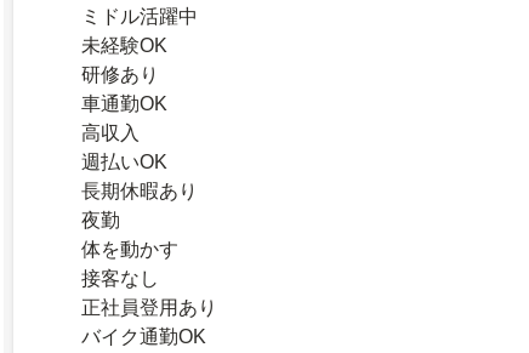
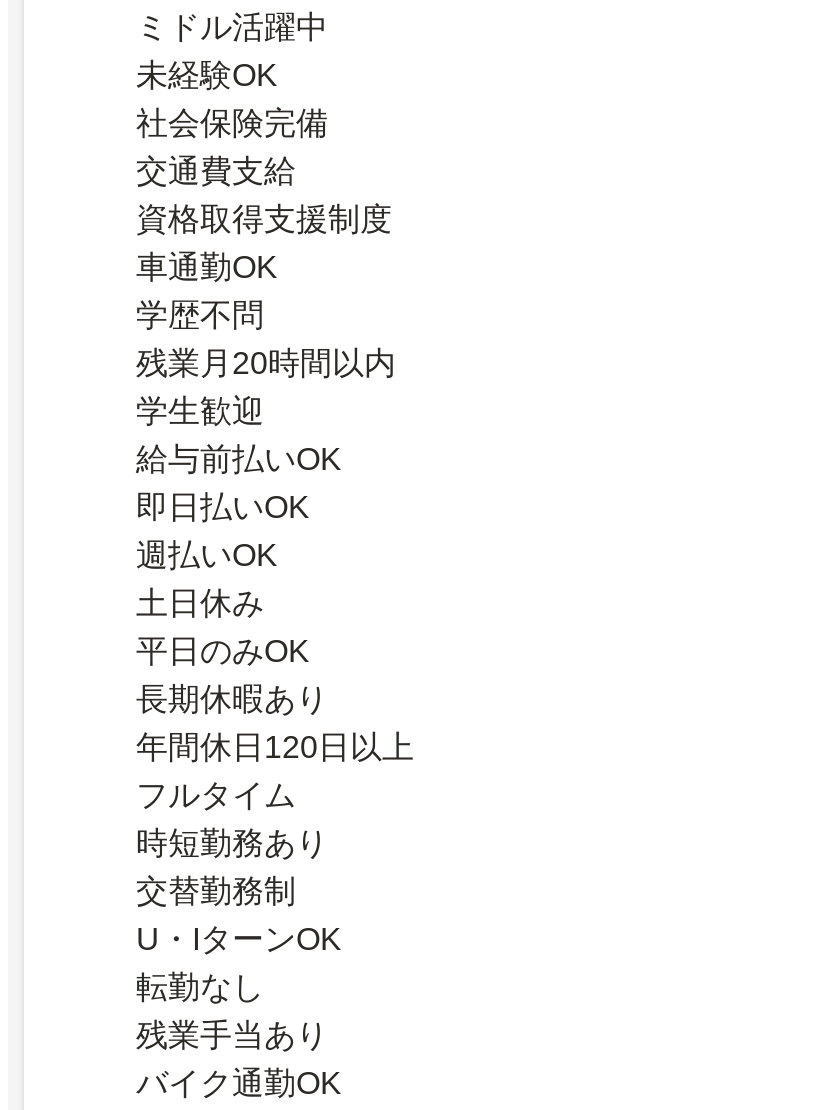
- 研修あり
+ 社会保険完備
+ 交通費支給
+ 資格取得支援制度

- 高収入
+ 学歴不問
+ 残業月20時間以内
+ 学生歓迎
+ 給与前払いOK
+ 即日払いOK

+ 土日休み
+ 平日のみOK

- 夜勤
- 体を動かす
- 接客なし
- 正社員登用あり
+ 年間休日120日以上
+ フルタイム
+ 時短勤務あり
+ 交替勤務制
+ U・IターンOK
+ 転勤なし
+ 残業手当あり
